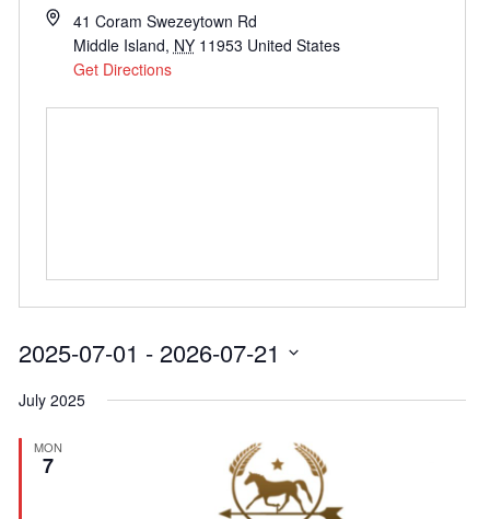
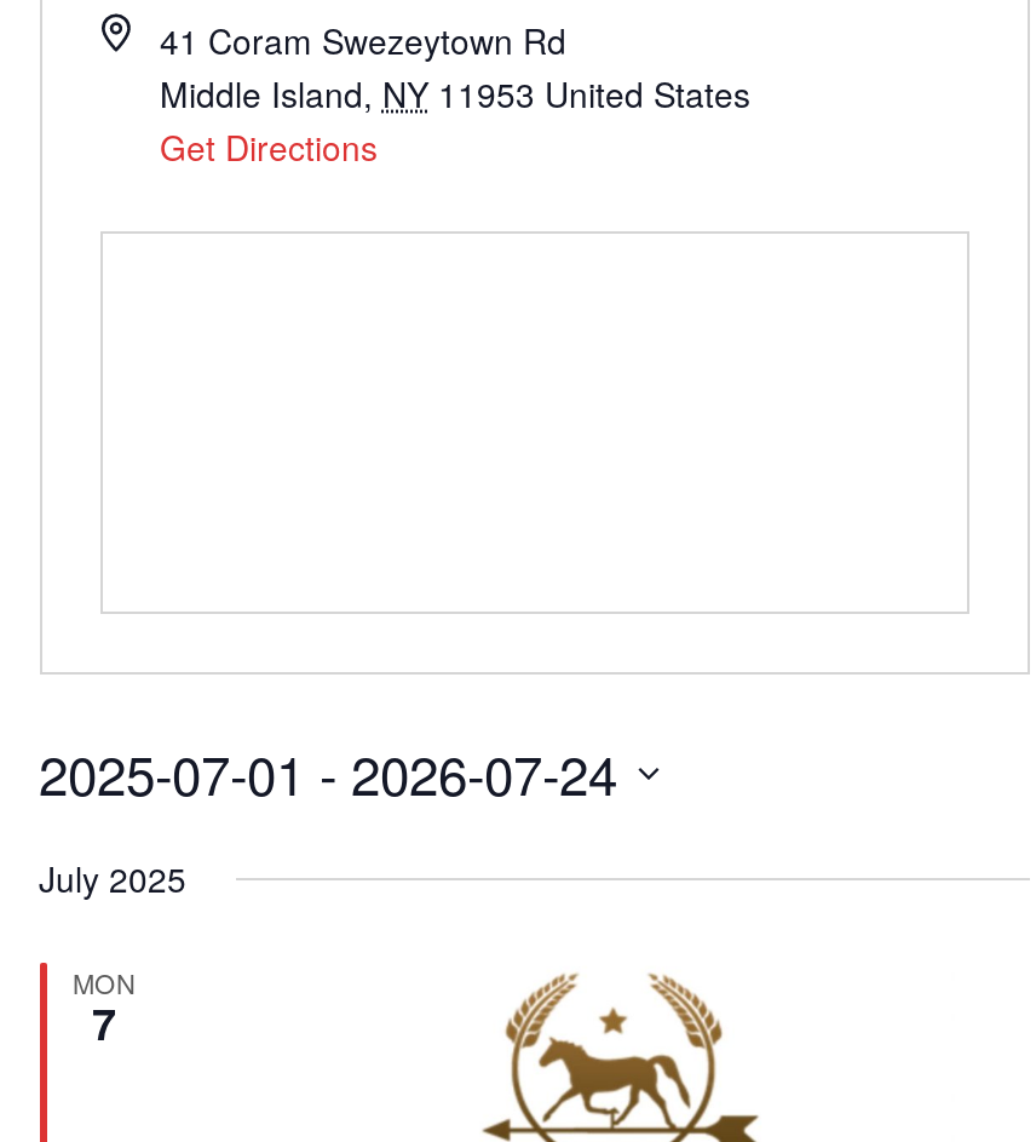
- 2025-07-01 - 2026-07-21
+ 2025-07-01 - 2026-07-24
